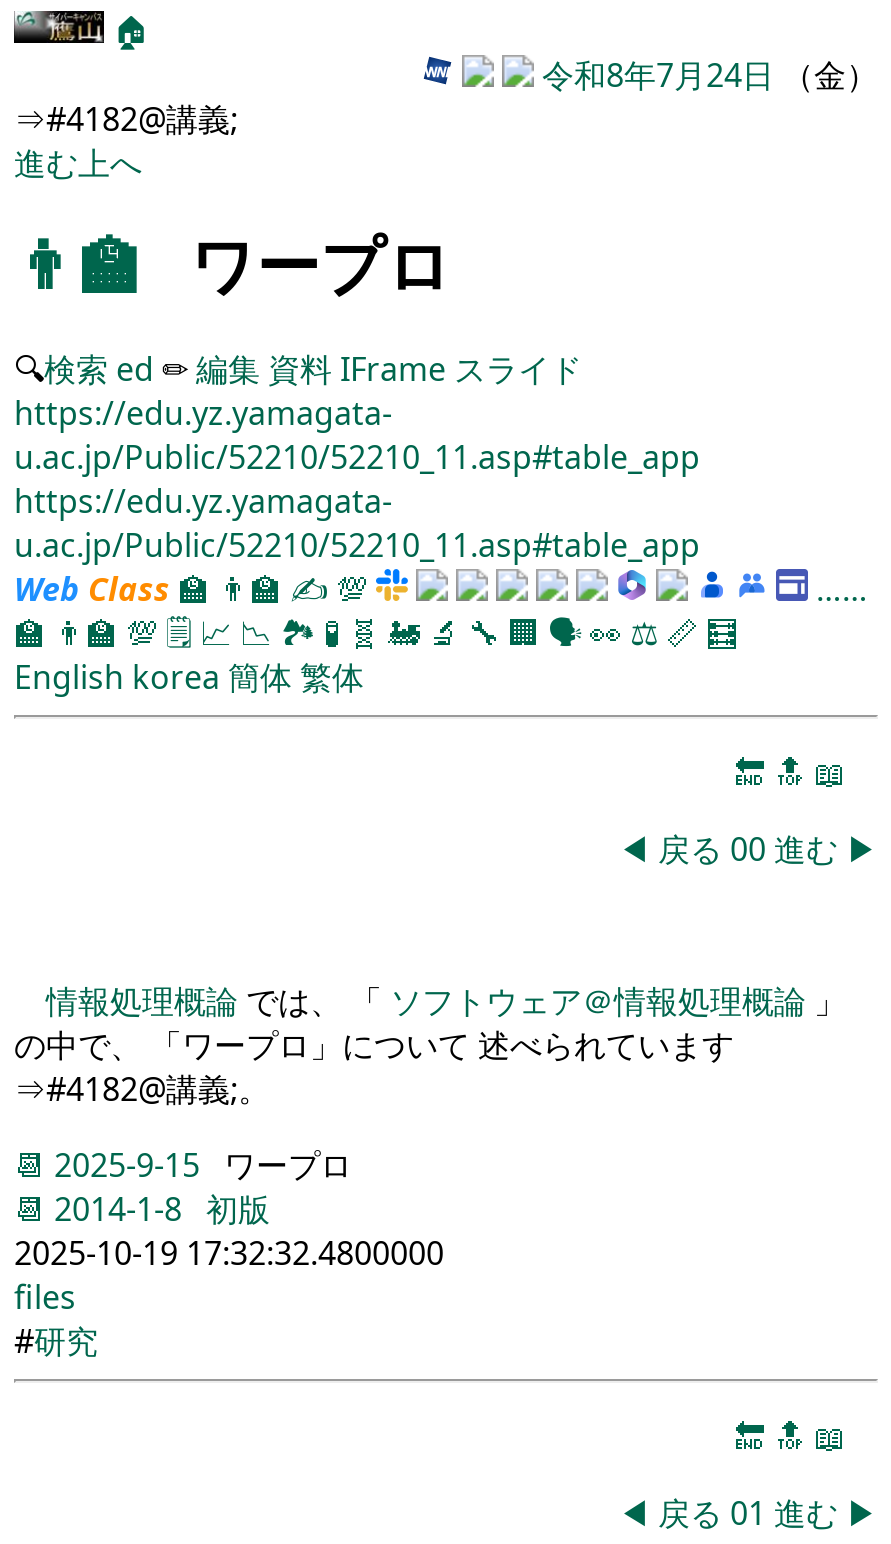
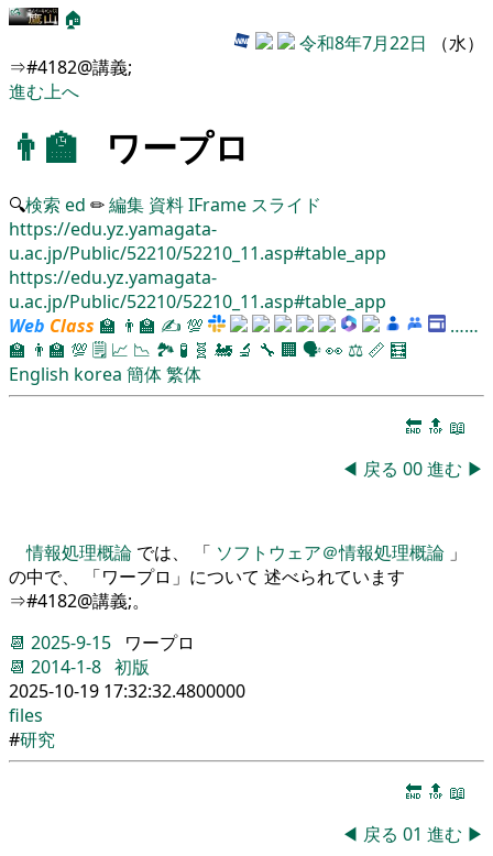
- 令和8年7月24日（金）
+ 令和8年7月22日（水）
